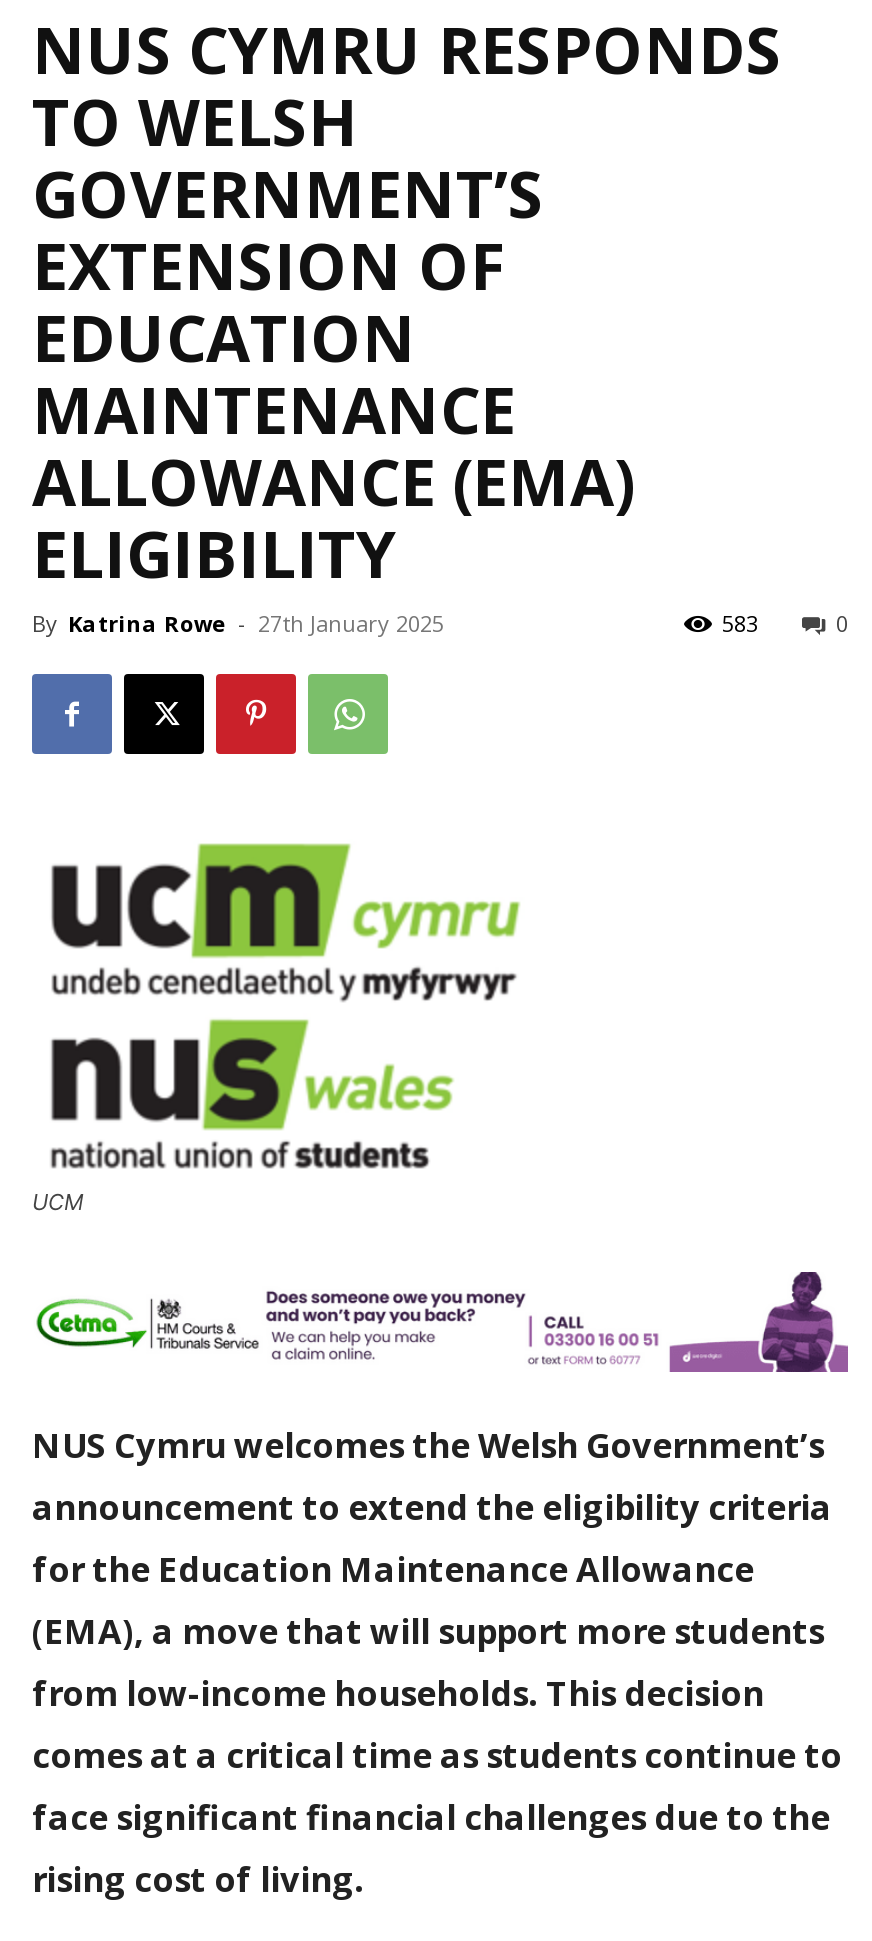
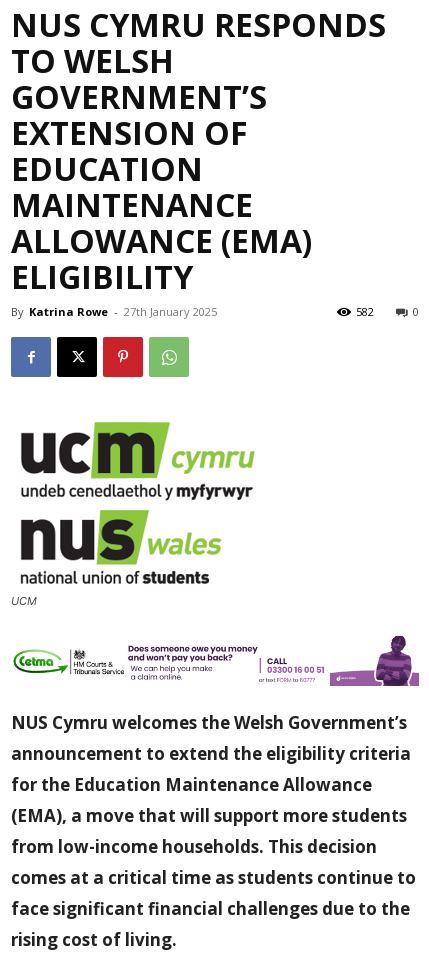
- 583
+ 582
